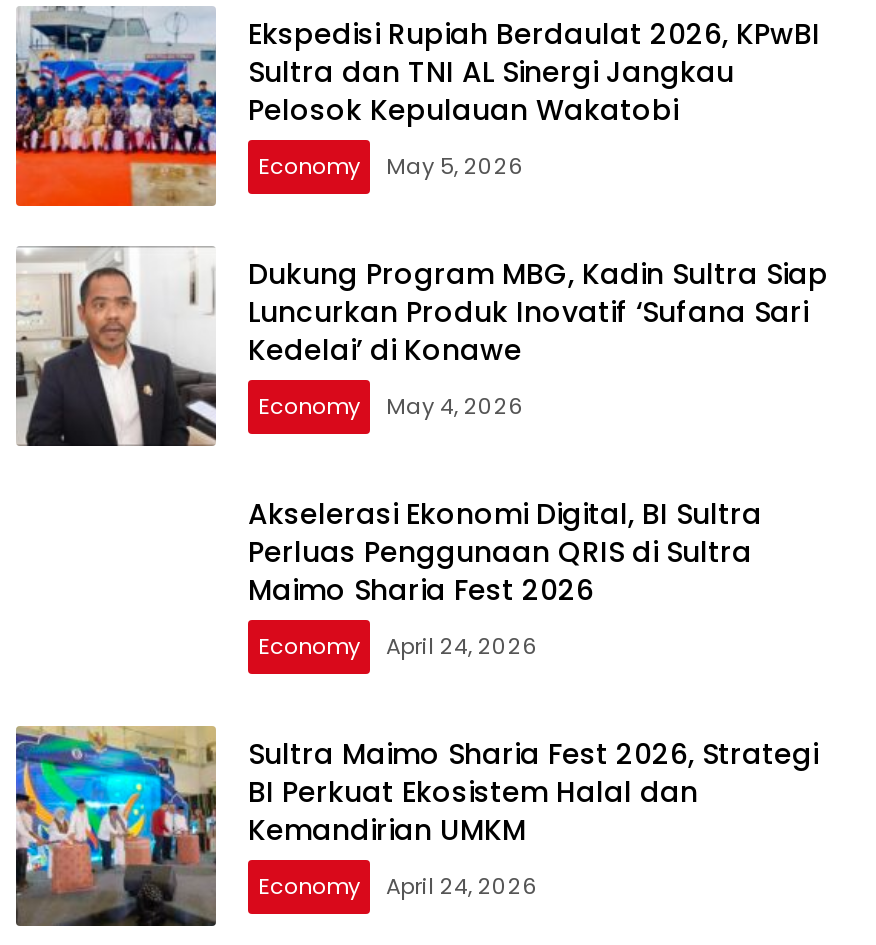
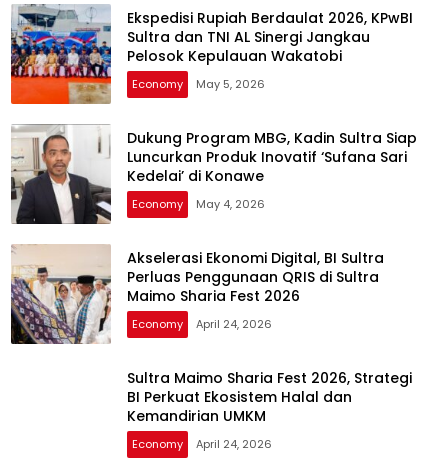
+ [image]

- [image]
